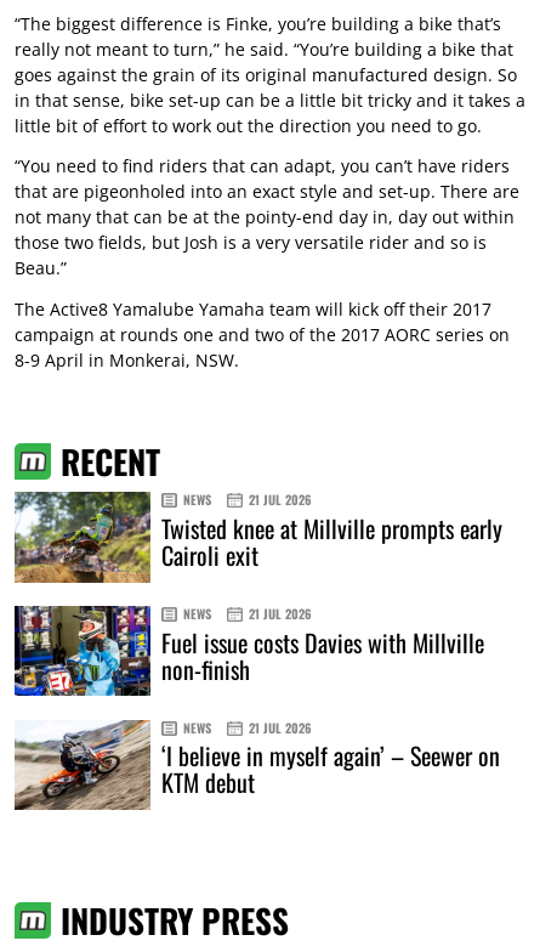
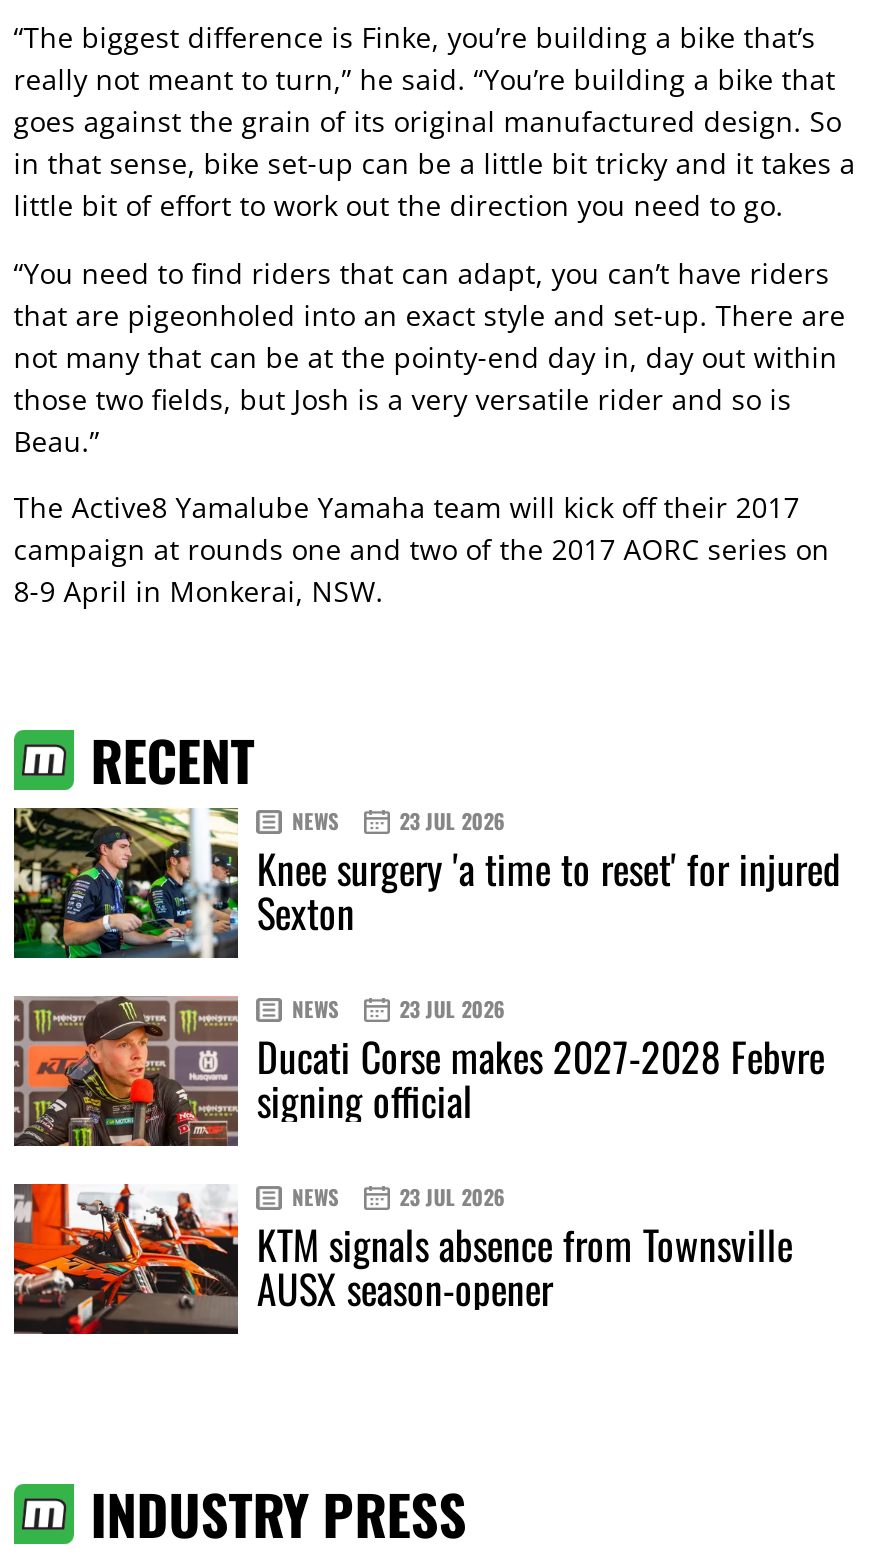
- [image]
- 21 JUL 2026
- Twisted knee at Millville prompts early
- Cairoli exit
+ [image]
+ 23 JUL 2026
+ Knee surgery 'a time to reset' for injured
+ Sexton

- [image]
- 21 JUL 2026
- Fuel issue costs Davies with Millville
- non-finish
+ [image]
+ 23 JUL 2026
+ Ducati Corse makes 2027-2028 Febvre
+ signing official

- [image]
- 21 JUL 2026
- ‘I believe in myself again’ – Seewer on
- KTM debut
+ [image]
+ 23 JUL 2026
+ KTM signals absence from Townsville
+ AUSX season-opener
